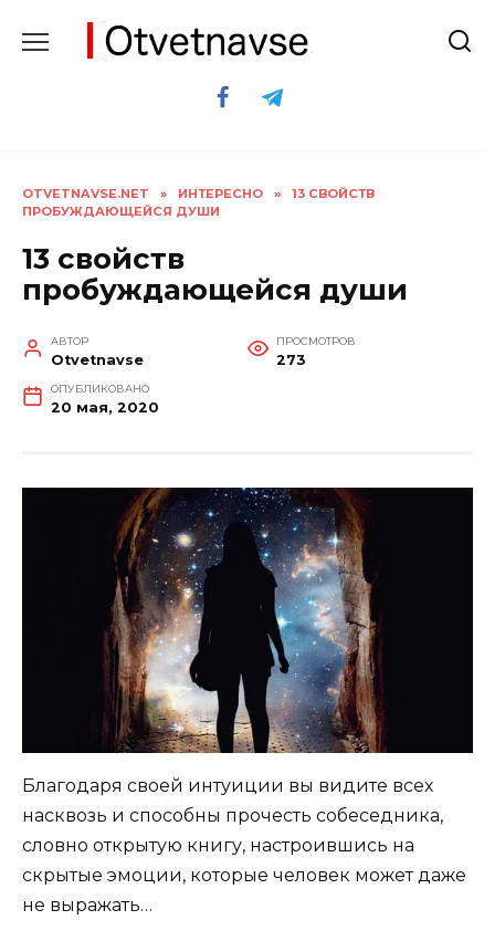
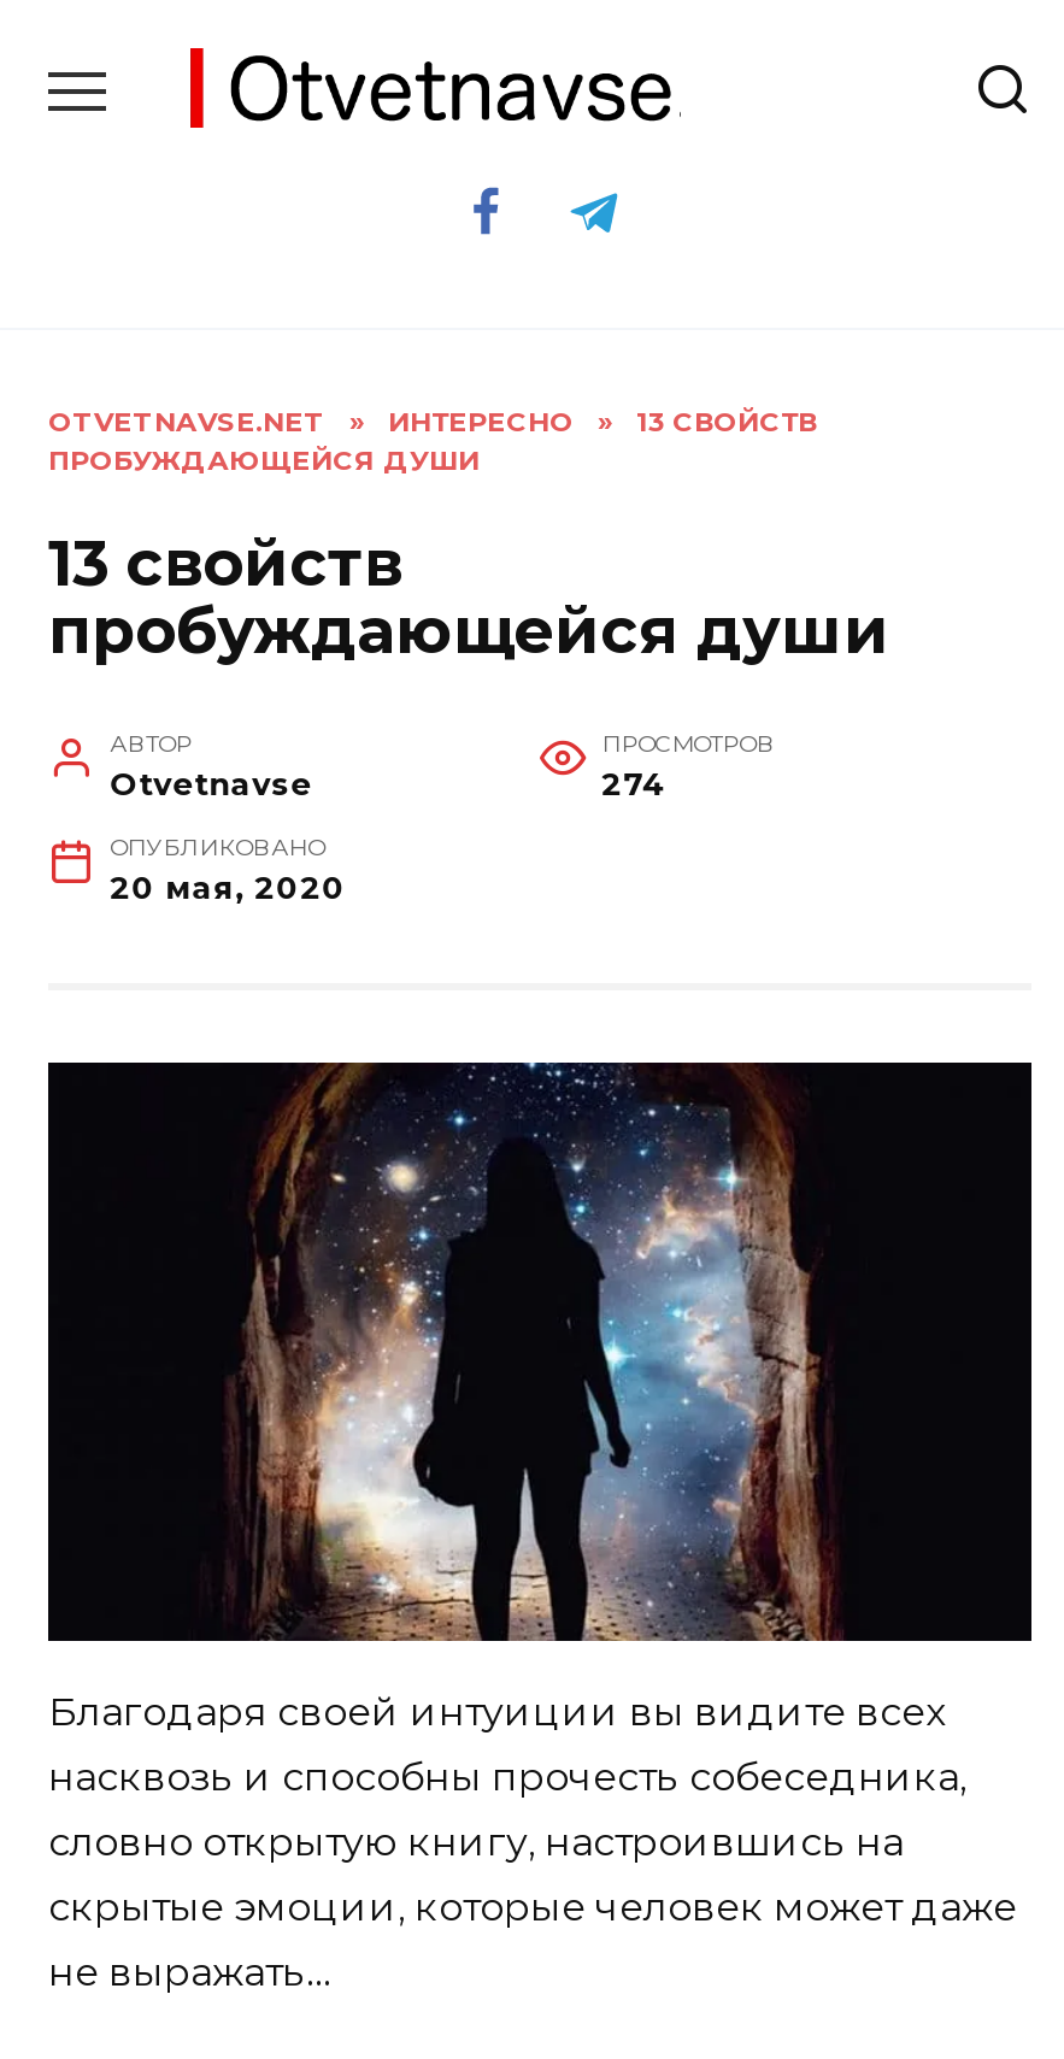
- 273
+ 274
